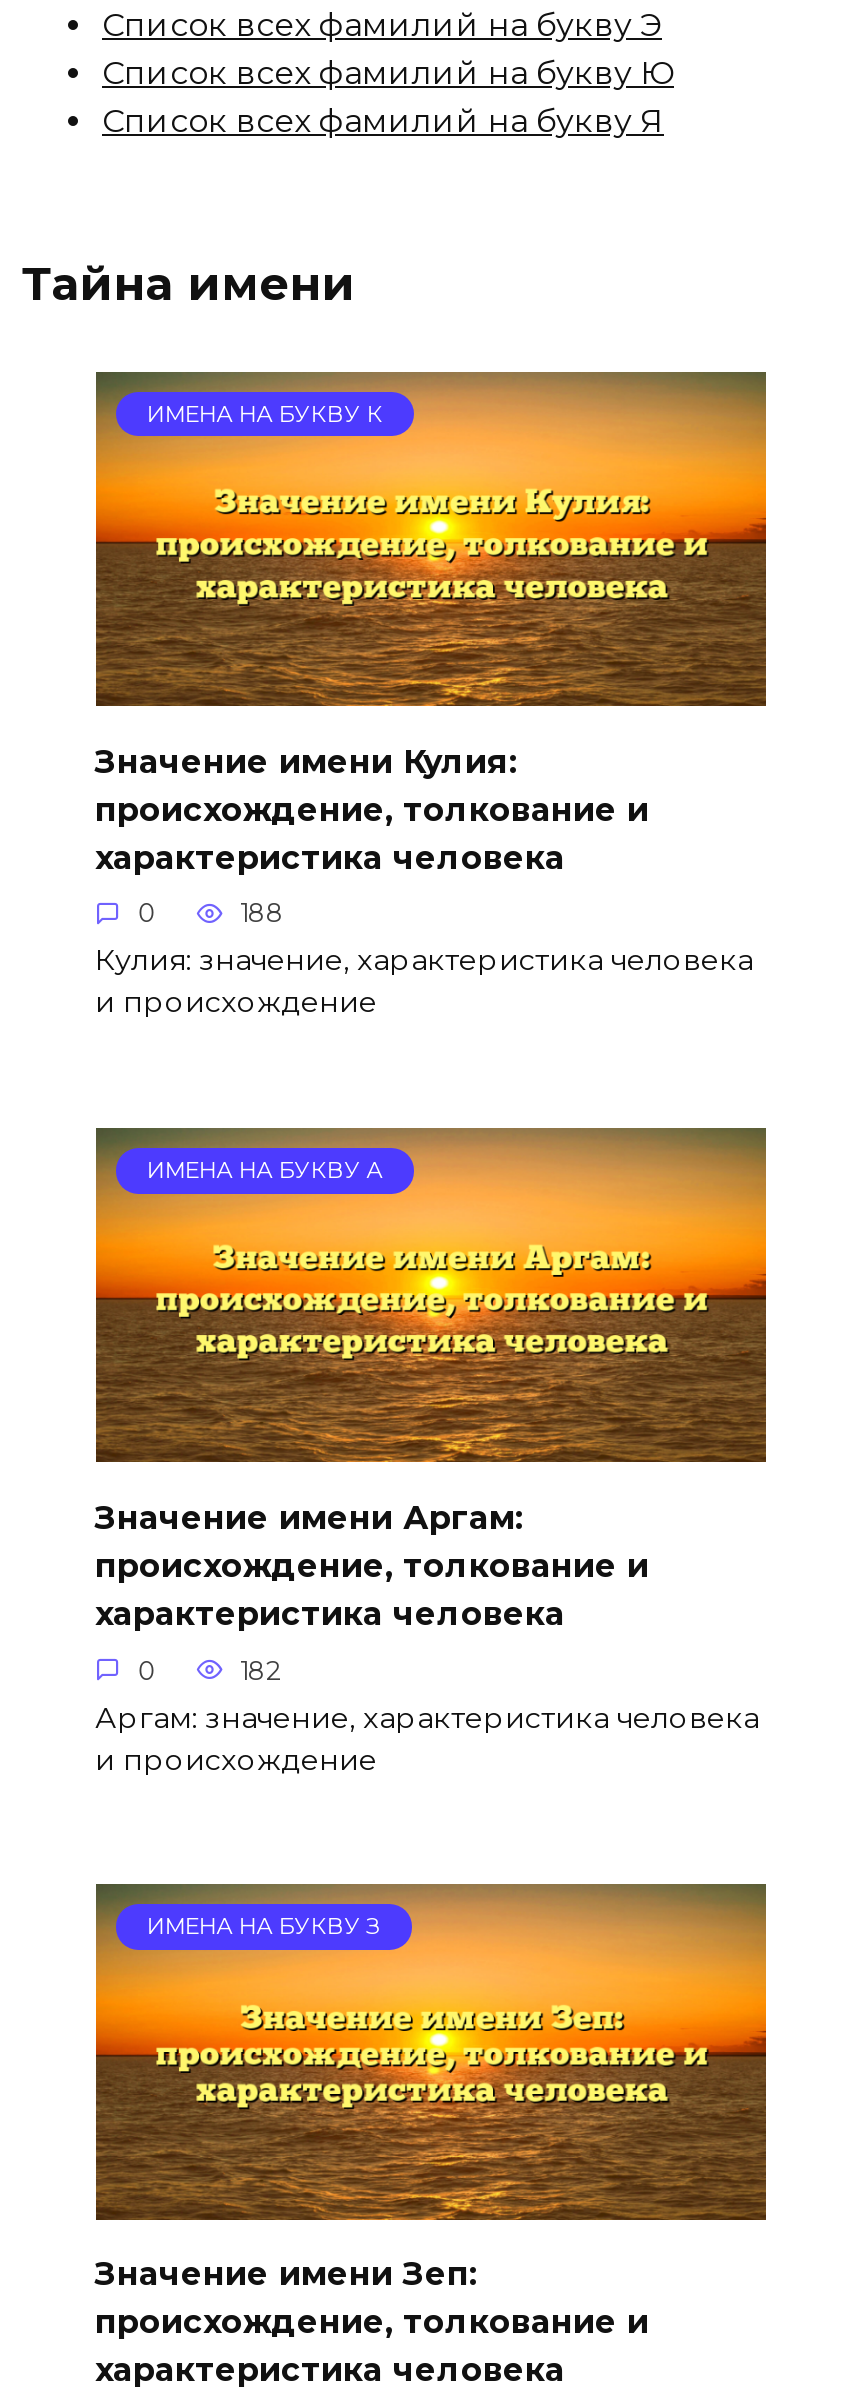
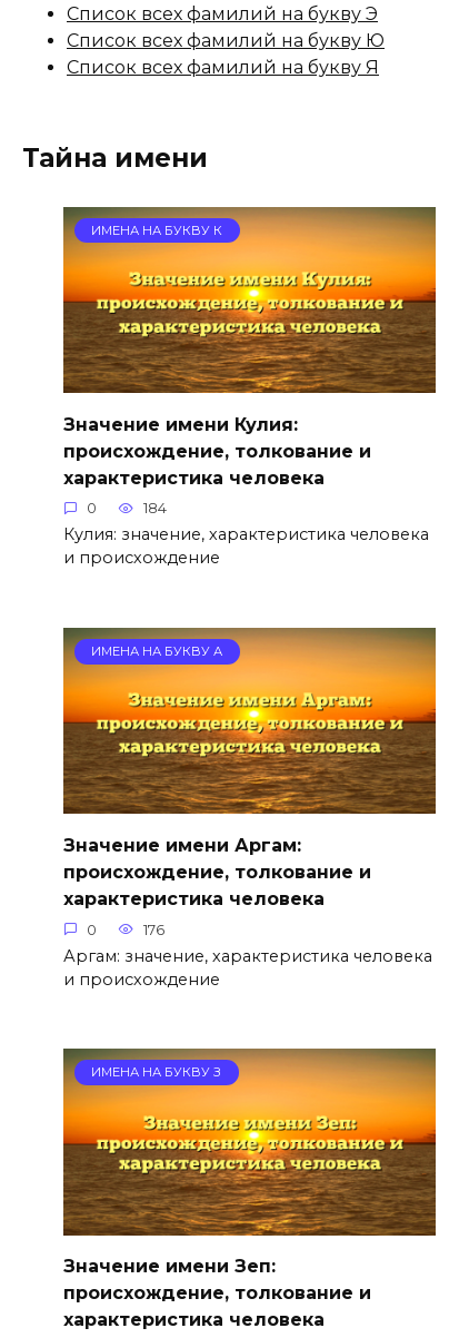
- 188
+ 184

- 182
+ 176
